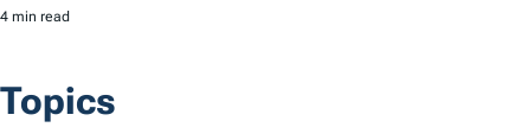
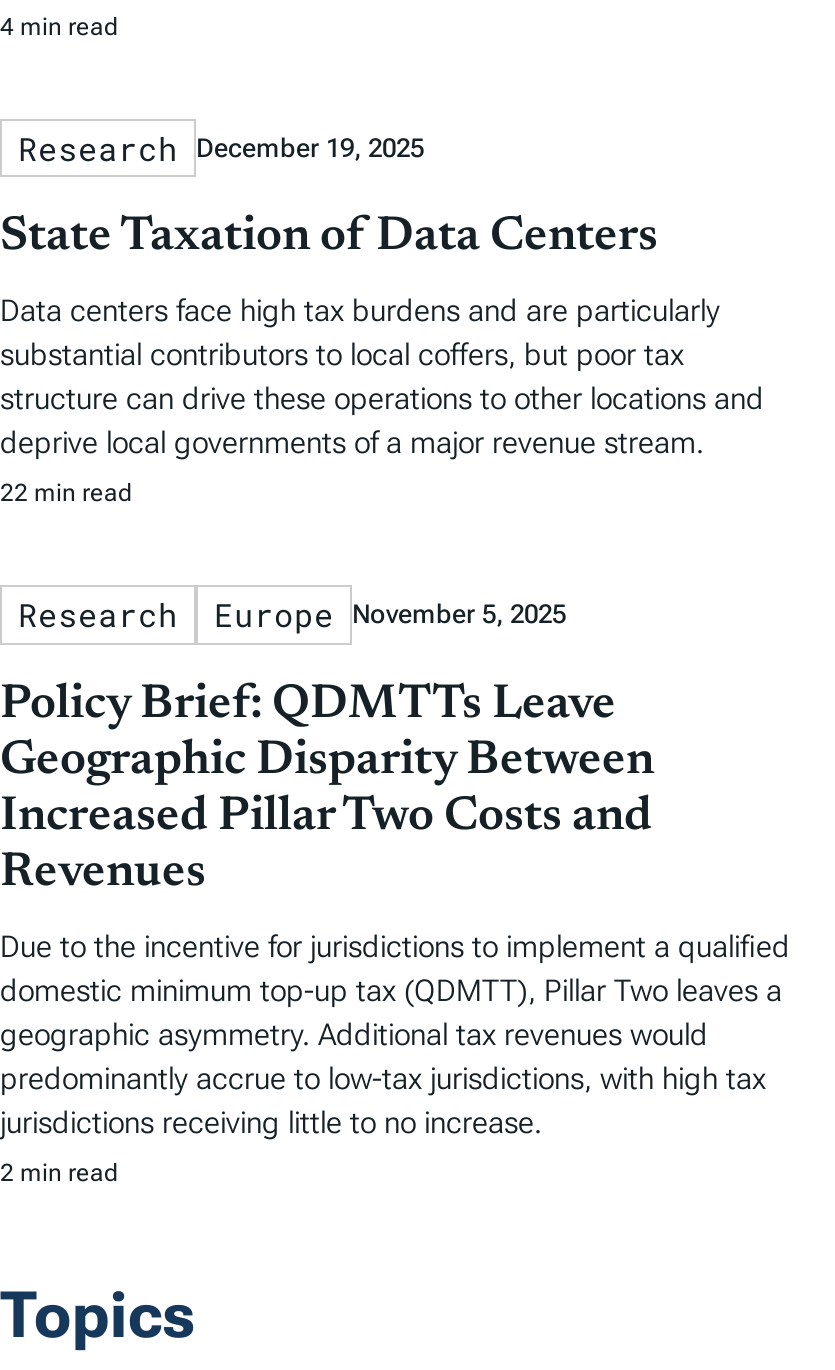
+ Research December 19, 2025
+ State Taxation of Data Centers
+ Data centers face high tax burdens and are particularly
+ substantial contributors to local coffers, but poor tax
+ structure can drive these operations to other locations and
+ deprive local governments of a major revenue stream.
+ 22 min read
+ Research
+ Europe November 5, 2025
+ Policy Brief: QDMTTs Leave
+ Geographic Disparity Between
+ Increased Pillar Two Costs and
+ Revenues
+ Due to the incentive for jurisdictions to implement a qualified
+ domestic minimum top-up tax (QDMTT), Pillar Two leaves a
+ geographic asymmetry. Additional tax revenues would
+ predominantly accrue to low-tax jurisdictions, with high tax
+ jurisdictions receiving little to no increase.
+ 2 min read
